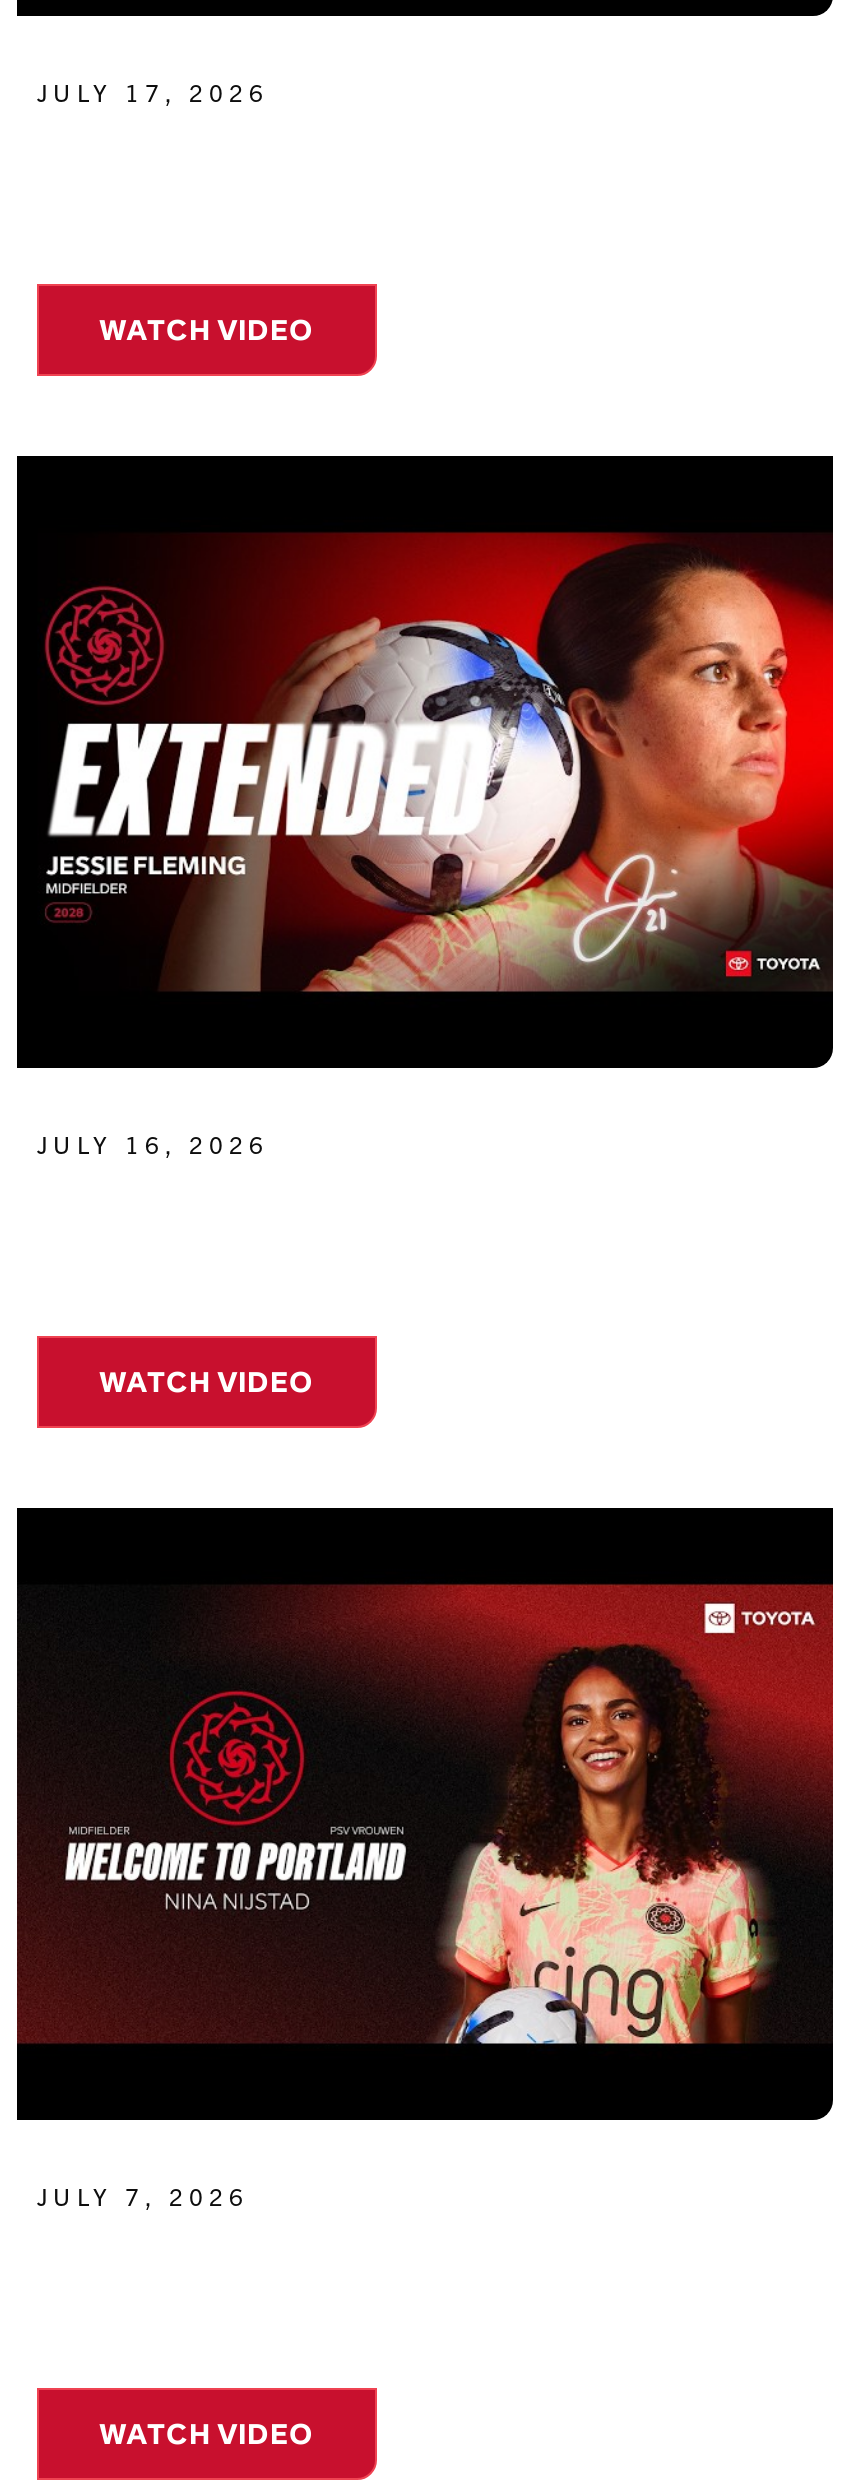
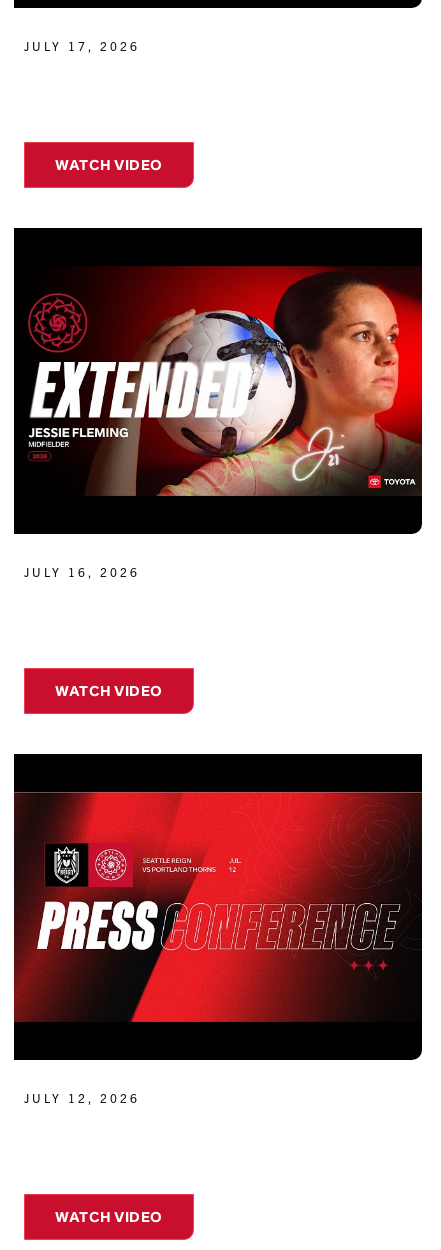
- [image]
+ [image]

- JULY 7, 2026
+ JULY 12, 2026
